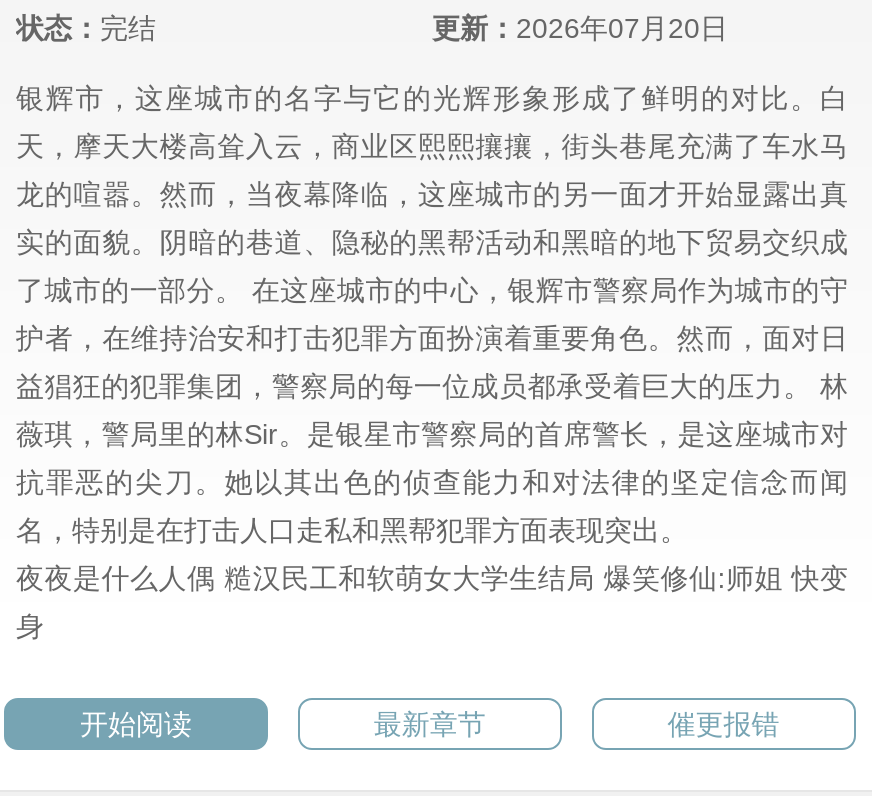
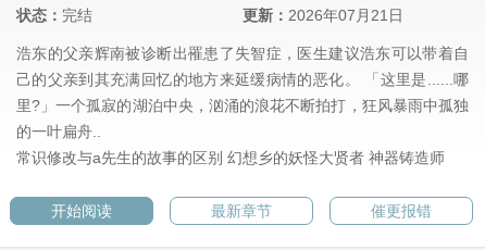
- 更新：2026年07月20日
- 银辉市，这座城市的名字与它的光辉形象形成了鲜明的对比。白
- 天，摩天大楼高耸入云，商业区熙熙攘攘，街头巷尾充满了车水马
- 龙的喧嚣。然而，当夜幕降临，这座城市的另一面才开始显露出真
- 实的面貌。阴暗的巷道、隐秘的黑帮活动和黑暗的地下贸易交织成
- 了城市的一部分。 在这座城市的中心，银辉市警察局作为城市的守
- 护者，在维持治安和打击犯罪方面扮演着重要角色。然而，面对日
- 益猖狂的犯罪集团，警察局的每一位成员都承受着巨大的压力。 林
- 薇琪，警局里的林Sir。是银星市警察局的首席警长，是这座城市对
- 抗罪恶的尖刀。她以其出色的侦查能力和对法律的坚定信念而闻
- 名，特别是在打击人口走私和黑帮犯罪方面表现突出。
- 夜夜是什么人偶 糙汉民工和软萌女大学生结局 爆笑修仙:师姐 快变
- 身
+ 更新：2026年07月21日
+ 浩东的父亲辉南被诊断出罹患了失智症，医生建议浩东可以带着自
+ 己的父亲到其充满回忆的地方来延缓病情的恶化。 「这里是......哪
+ 里?」一个孤寂的湖泊中央，汹涌的浪花不断拍打，狂风暴雨中孤独
+ 的一叶扁舟..
+ 常识修改与a先生的故事的区别 幻想乡的妖怪大贤者 神器铸造师
